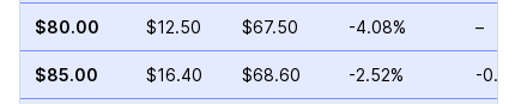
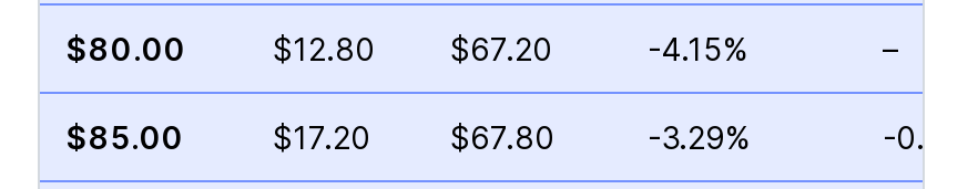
- $12.50
+ $12.80

- $67.50
+ $67.20

- -4.08%
+ -4.15%

- $16.40
+ $17.20

- $68.60
+ $67.80

- -2.52%
+ -3.29%
